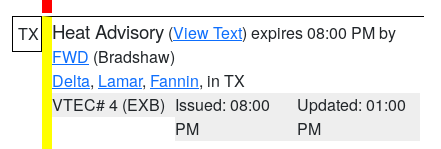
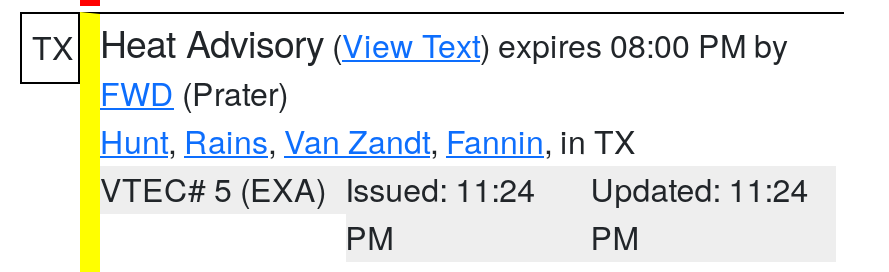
- FWD (Bradshaw)
- Delta, Lamar, Fannin, in TX
- VTEC# 4 (EXB) Issued: 08:00
+ FWD (Prater)
+ Hunt, Rains, Van Zandt, Fannin, in TX
+ VTEC# 5 (EXA) Issued: 11:24

- Updated: 01:00
+ Updated: 11:24
